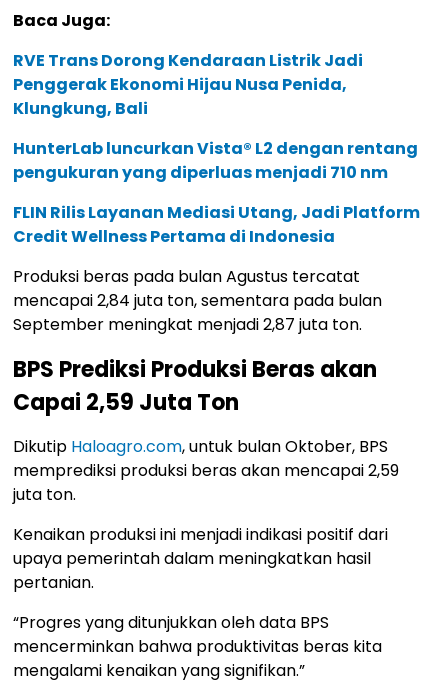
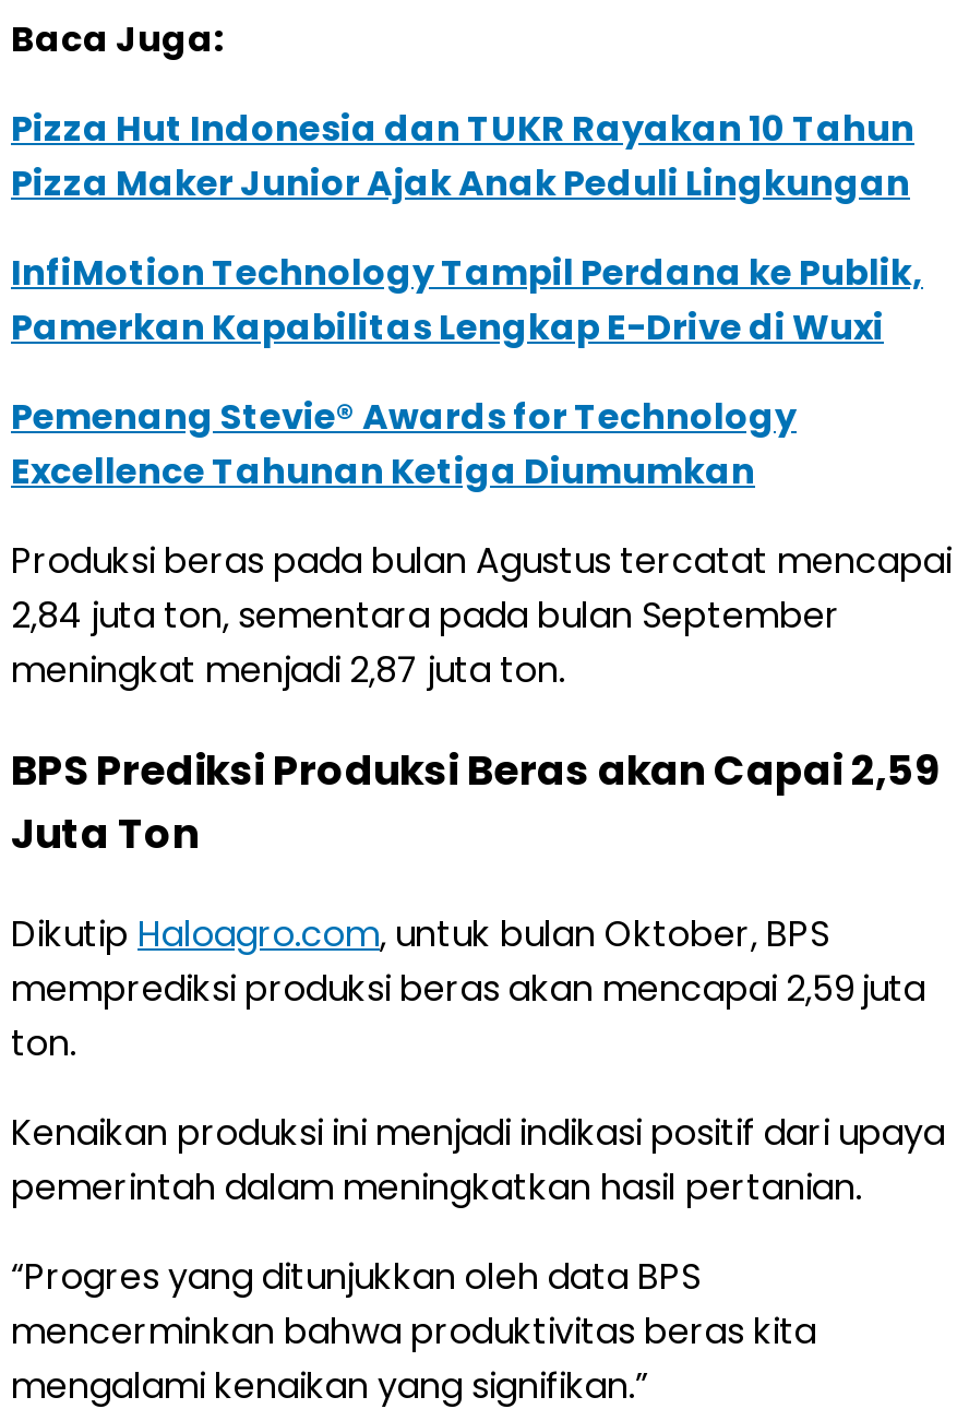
- RVE Trans Dorong Kendaraan Listrik Jadi
- Penggerak Ekonomi Hijau Nusa Penida,
- Klungkung, Bali
+ Pizza Hut Indonesia dan TUKR Rayakan 10 Tahun
+ Pizza Maker Junior Ajak Anak Peduli Lingkungan

- HunterLab luncurkan Vista® L2 dengan rentang
- pengukuran yang diperluas menjadi 710 nm
+ InfiMotion Technology Tampil Perdana ke Publik,
+ Pamerkan Kapabilitas Lengkap E-Drive di Wuxi

- FLIN Rilis Layanan Mediasi Utang, Jadi Platform
- Credit Wellness Pertama di Indonesia
+ Pemenang Stevie® Awards for Technology
+ Excellence Tahunan Ketiga Diumumkan
